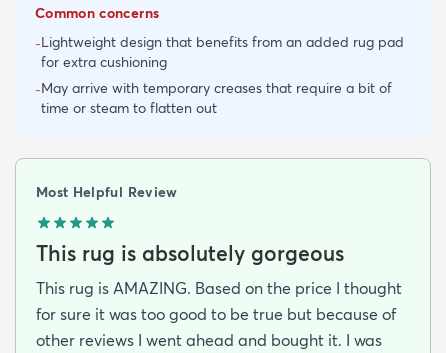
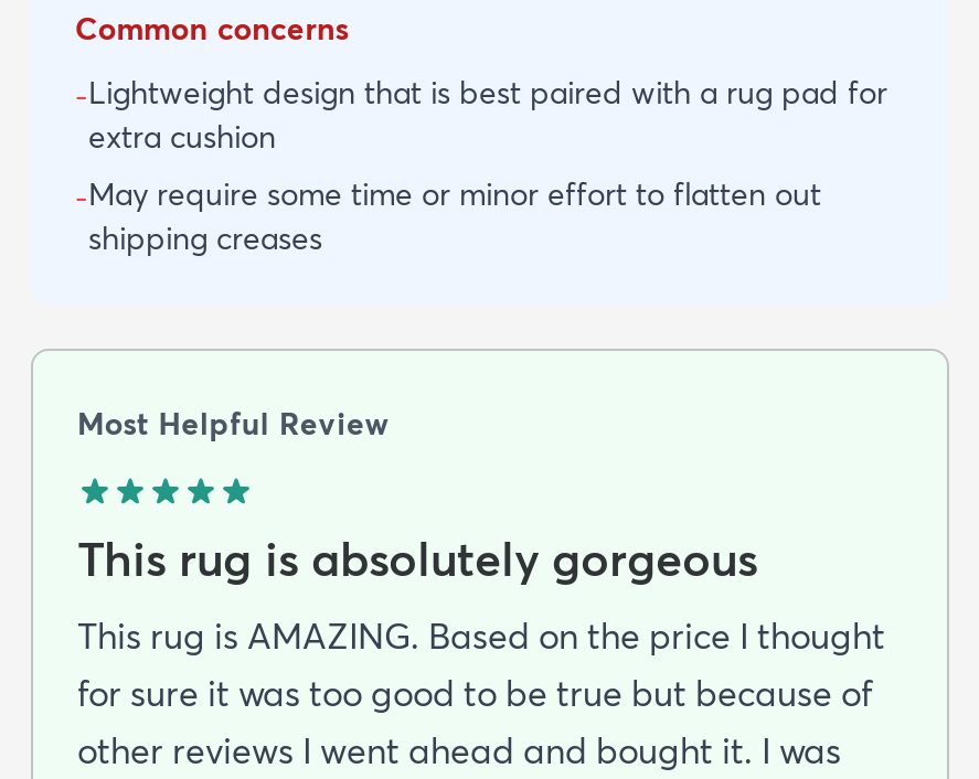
- -Lightweight design that benefits from an added rug pad
- for extra cushioning
- -May arrive with temporary creases that require a bit of
- time or steam to flatten out
+ -Lightweight design that is best paired with a rug pad for
+ extra cushion
+ -May require some time or minor effort to flatten out
+ shipping creases
